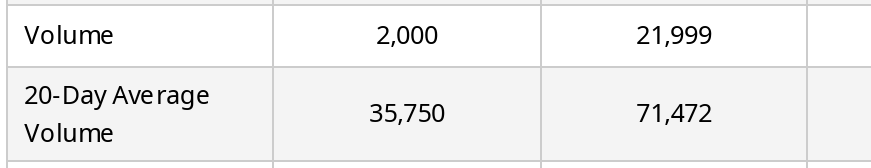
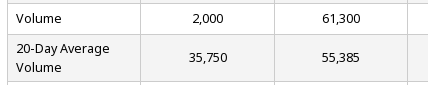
- 21,999
+ 61,300

- 71,472
+ 55,385
